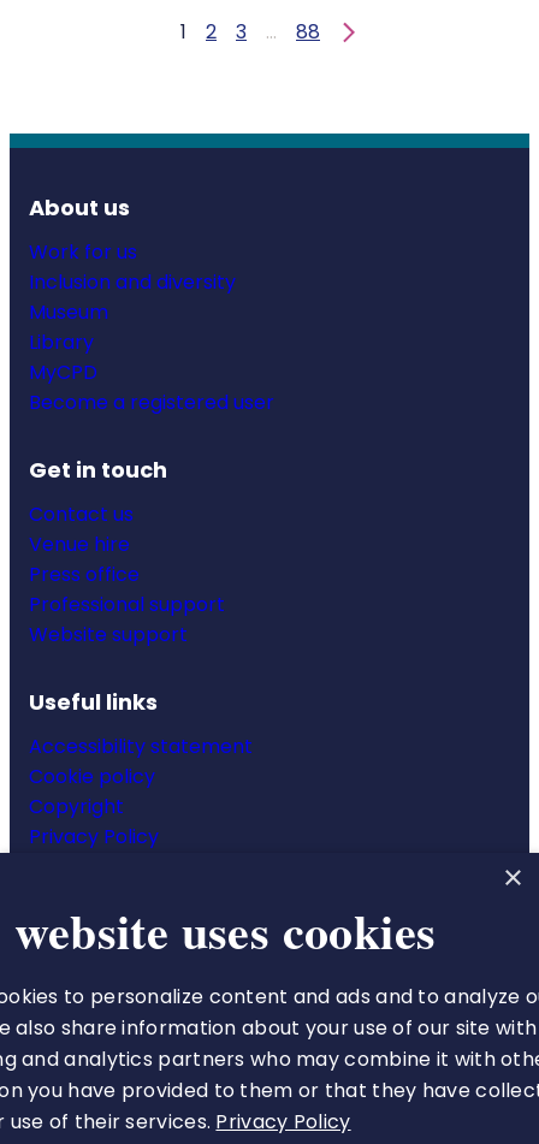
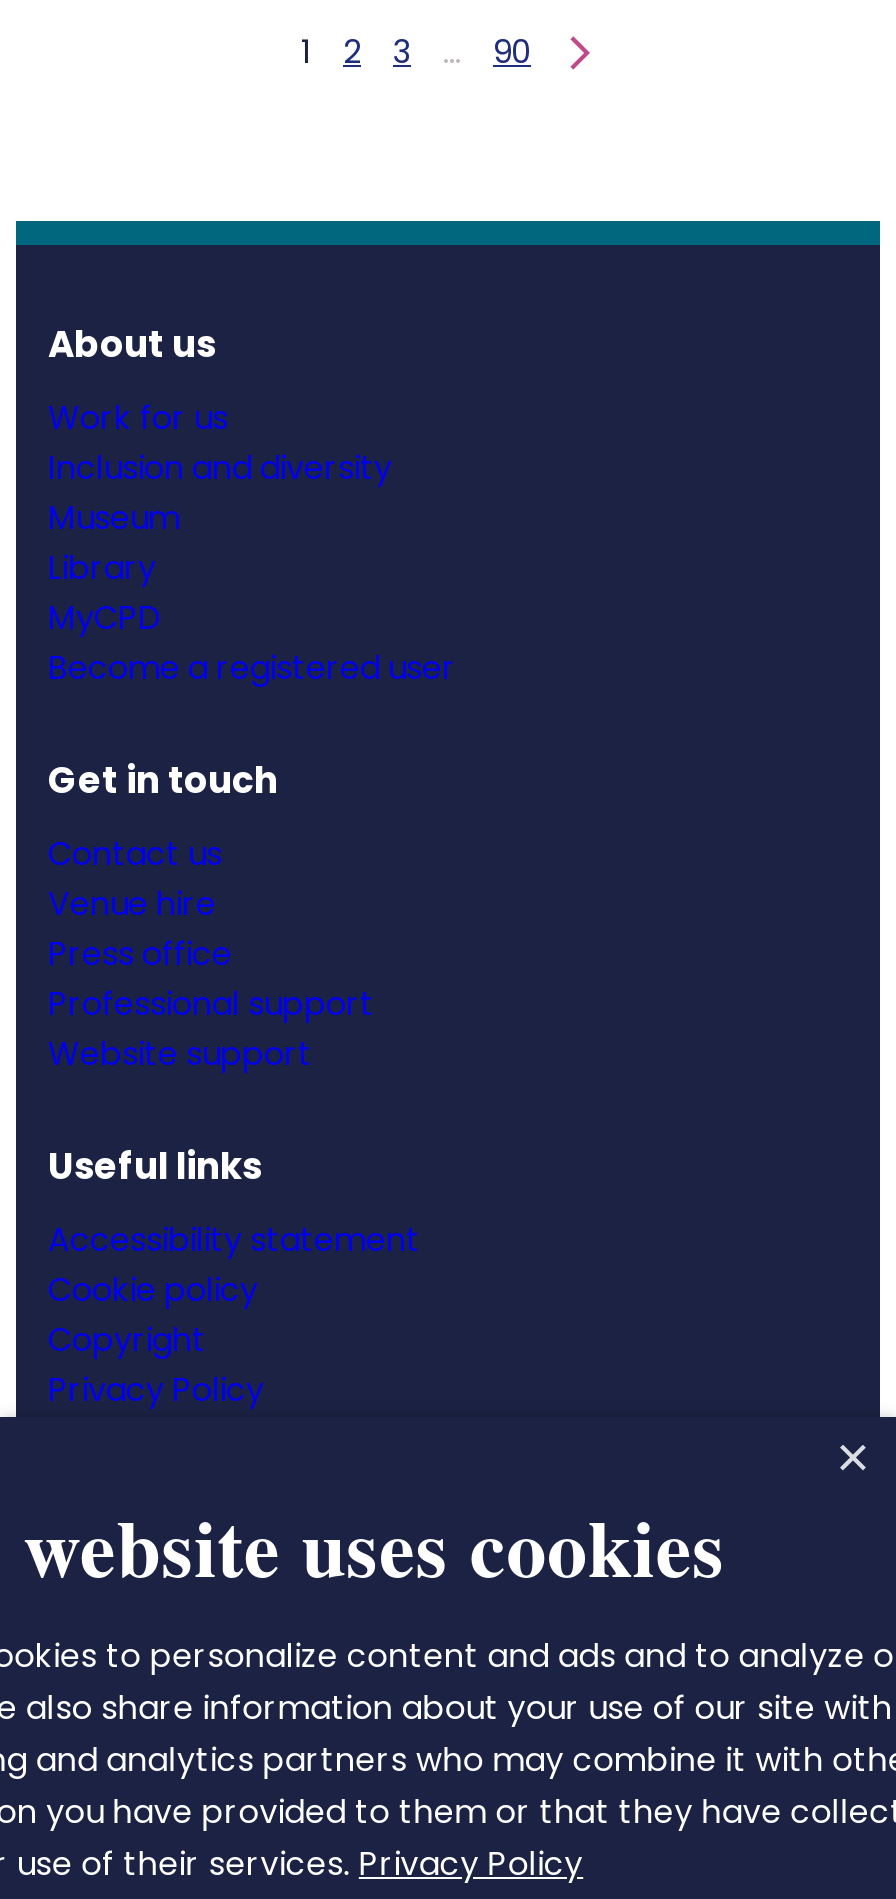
- 88
+ 90
